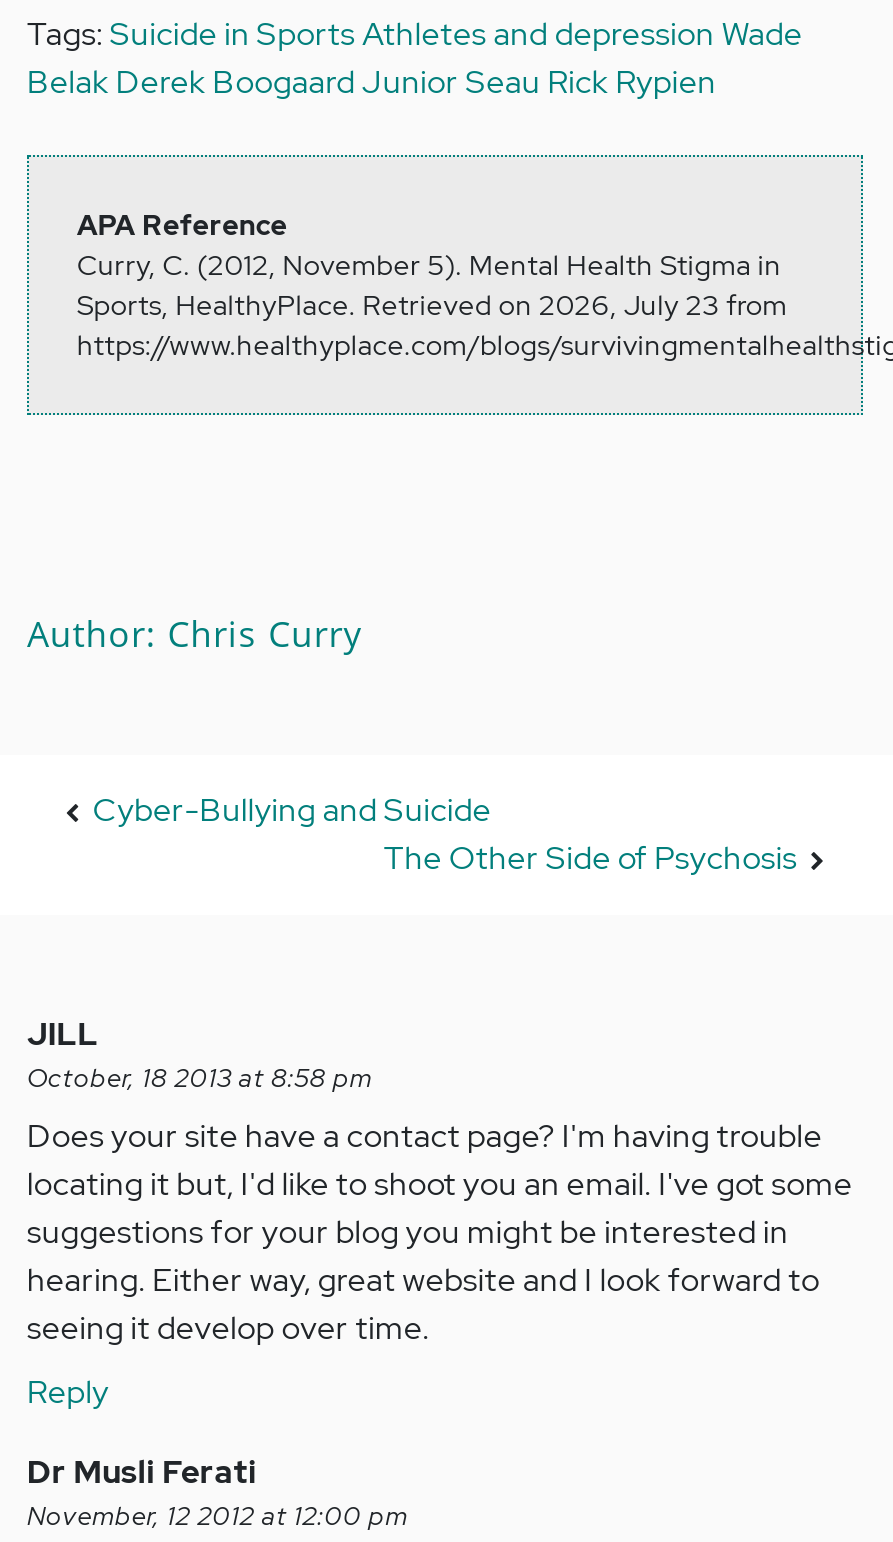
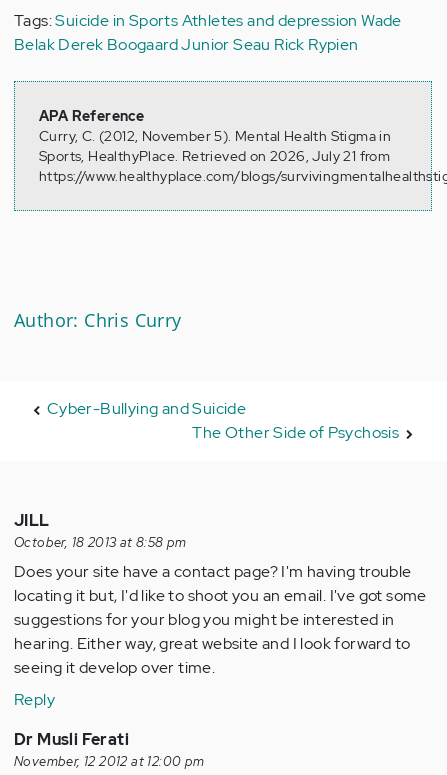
- Sports, HealthyPlace. Retrieved on 2026, July 23 from
+ Sports, HealthyPlace. Retrieved on 2026, July 21 from
